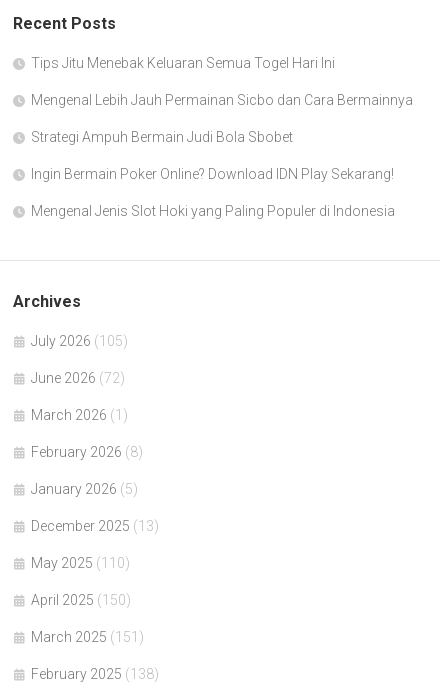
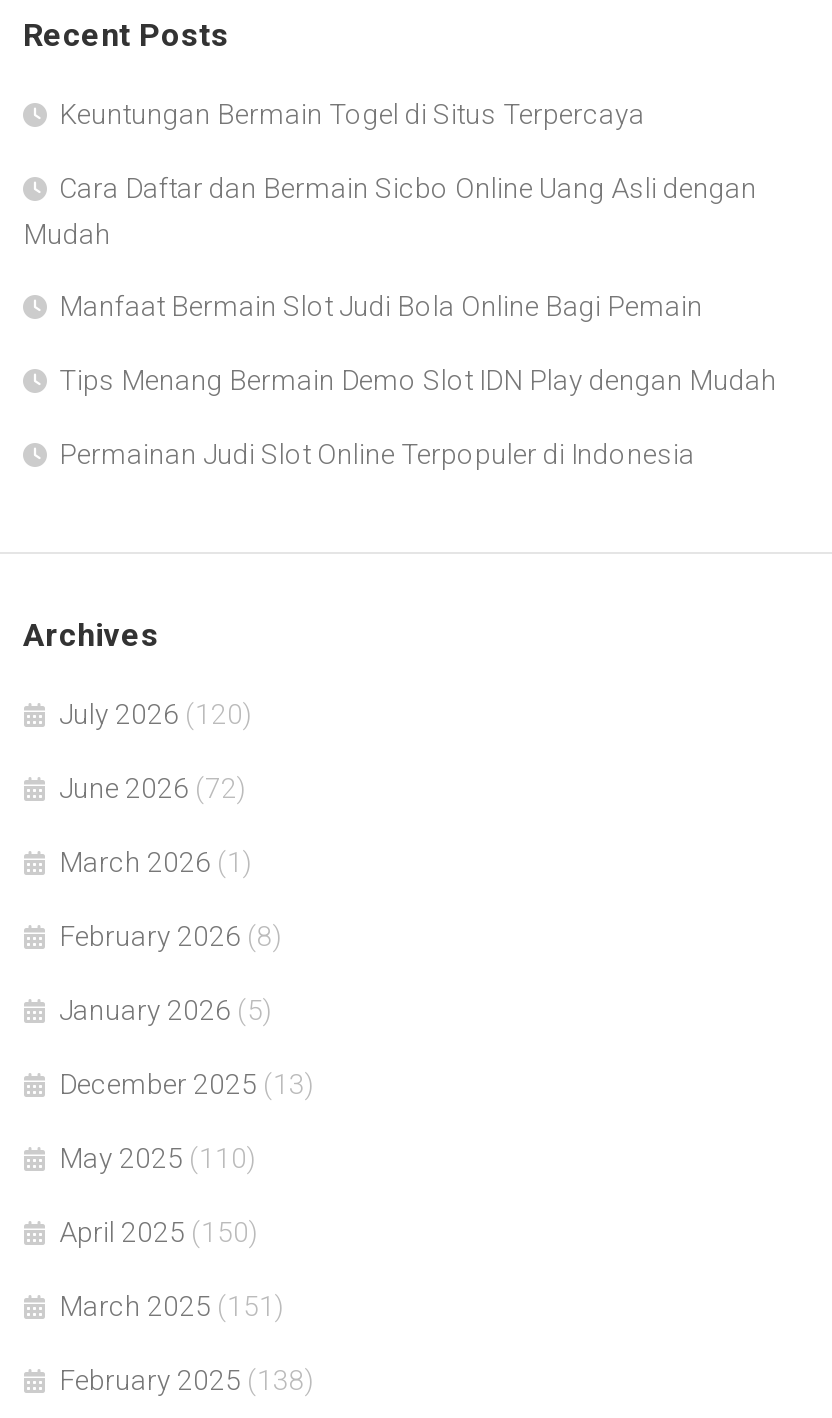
- Tips Jitu Menebak Keluaran Semua Togel Hari Ini
+ Keuntungan Bermain Togel di Situs Terpercaya

- Mengenal Lebih Jauh Permainan Sicbo dan Cara Bermainnya
+ Cara Daftar dan Bermain Sicbo Online Uang Asli dengan
+ Mudah

- Strategi Ampuh Bermain Judi Bola Sbobet
+ Manfaat Bermain Slot Judi Bola Online Bagi Pemain

- Ingin Bermain Poker Online? Download IDN Play Sekarang!
+ Tips Menang Bermain Demo Slot IDN Play dengan Mudah

- Mengenal Jenis Slot Hoki yang Paling Populer di Indonesia
+ Permainan Judi Slot Online Terpopuler di Indonesia

- July 2026 (105)
+ July 2026 (120)
